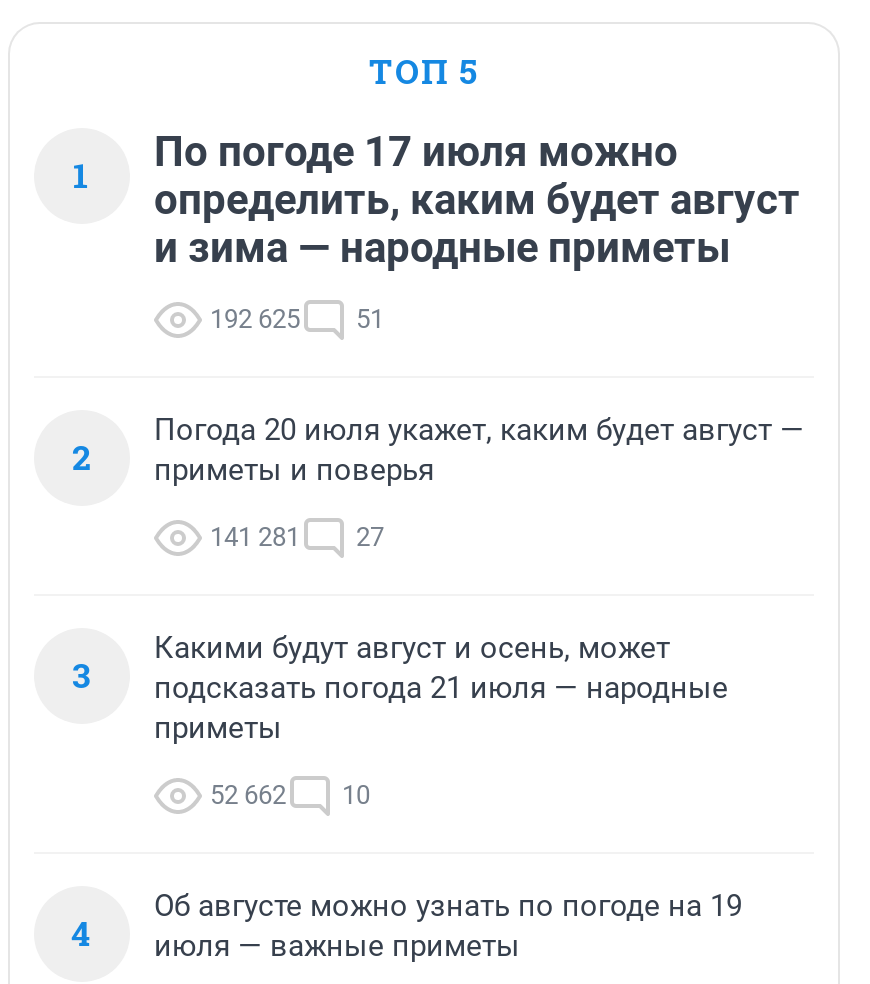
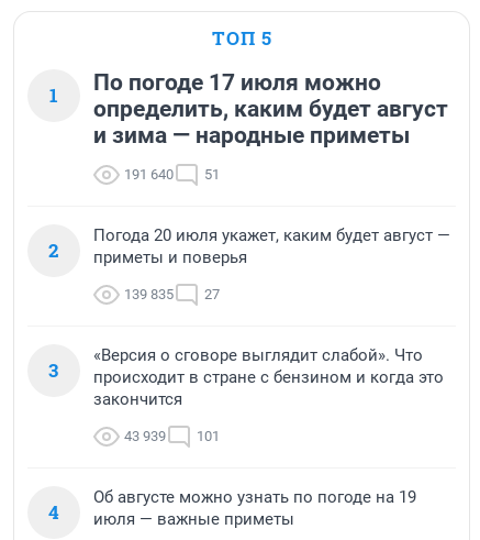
- 192 625 51
+ 191 640 51

- 141 281 27
+ 139 835 27

- Какими будут август и осень, может
- подсказать погода 21 июля — народные
- приметы
+ «Версия о сговоре выглядит слабой». Что
+ происходит в стране с бензином и когда это
+ закончится

- 52 662
- 10
+ 43 939
+ 101
